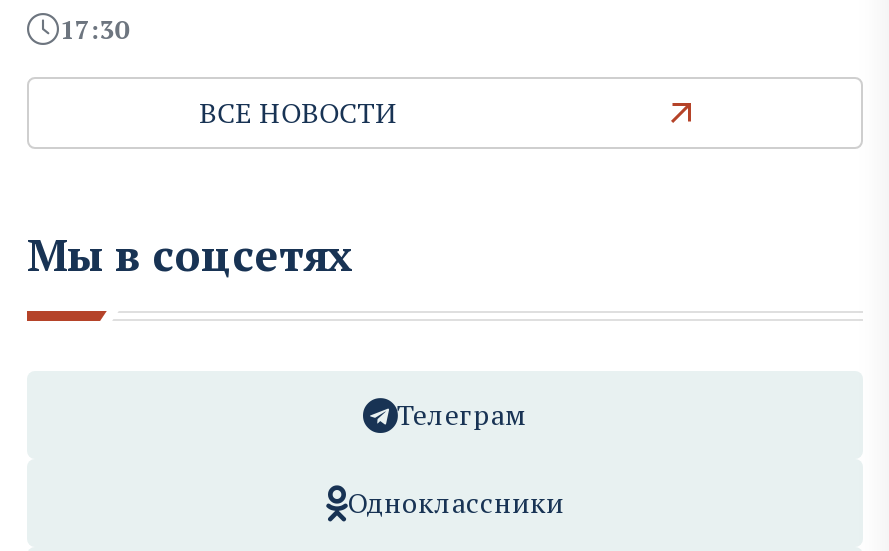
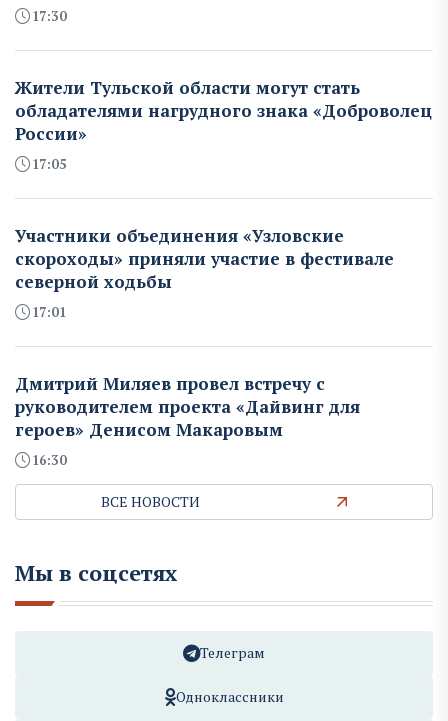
+ Жители Тульской области могут стать
+ обладателями нагрудного знака «Доброволец
+ России»
+ 17:05
+ Участники объединения «Узловские
+ скороходы» приняли участие в фестивале
+ северной ходьбы
+ 17:01
+ Дмитрий Миляев провел встречу с
+ руководителем проекта «Дайвинг для
+ героев» Денисом Макаровым
+ 16:30
